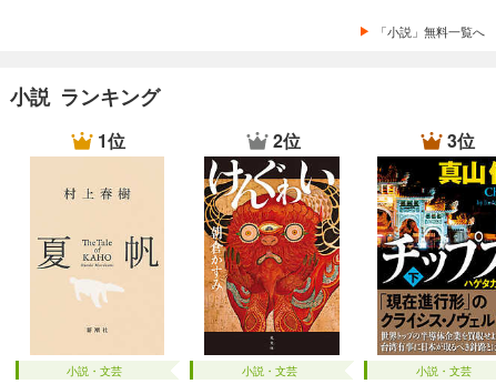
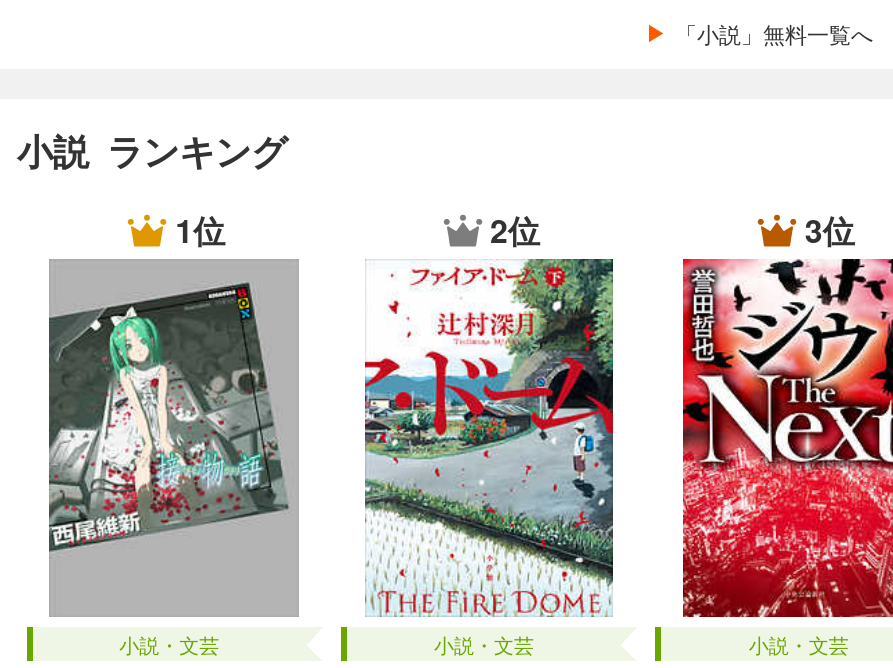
- [image]
+ [image]

- [image]
+ [image]

- [image]
+ [image]
